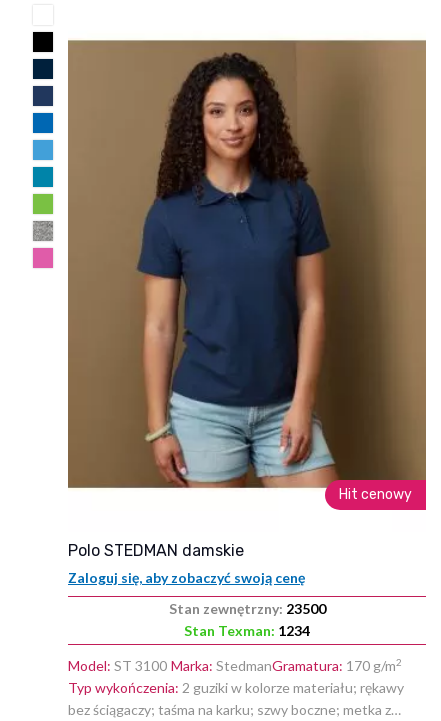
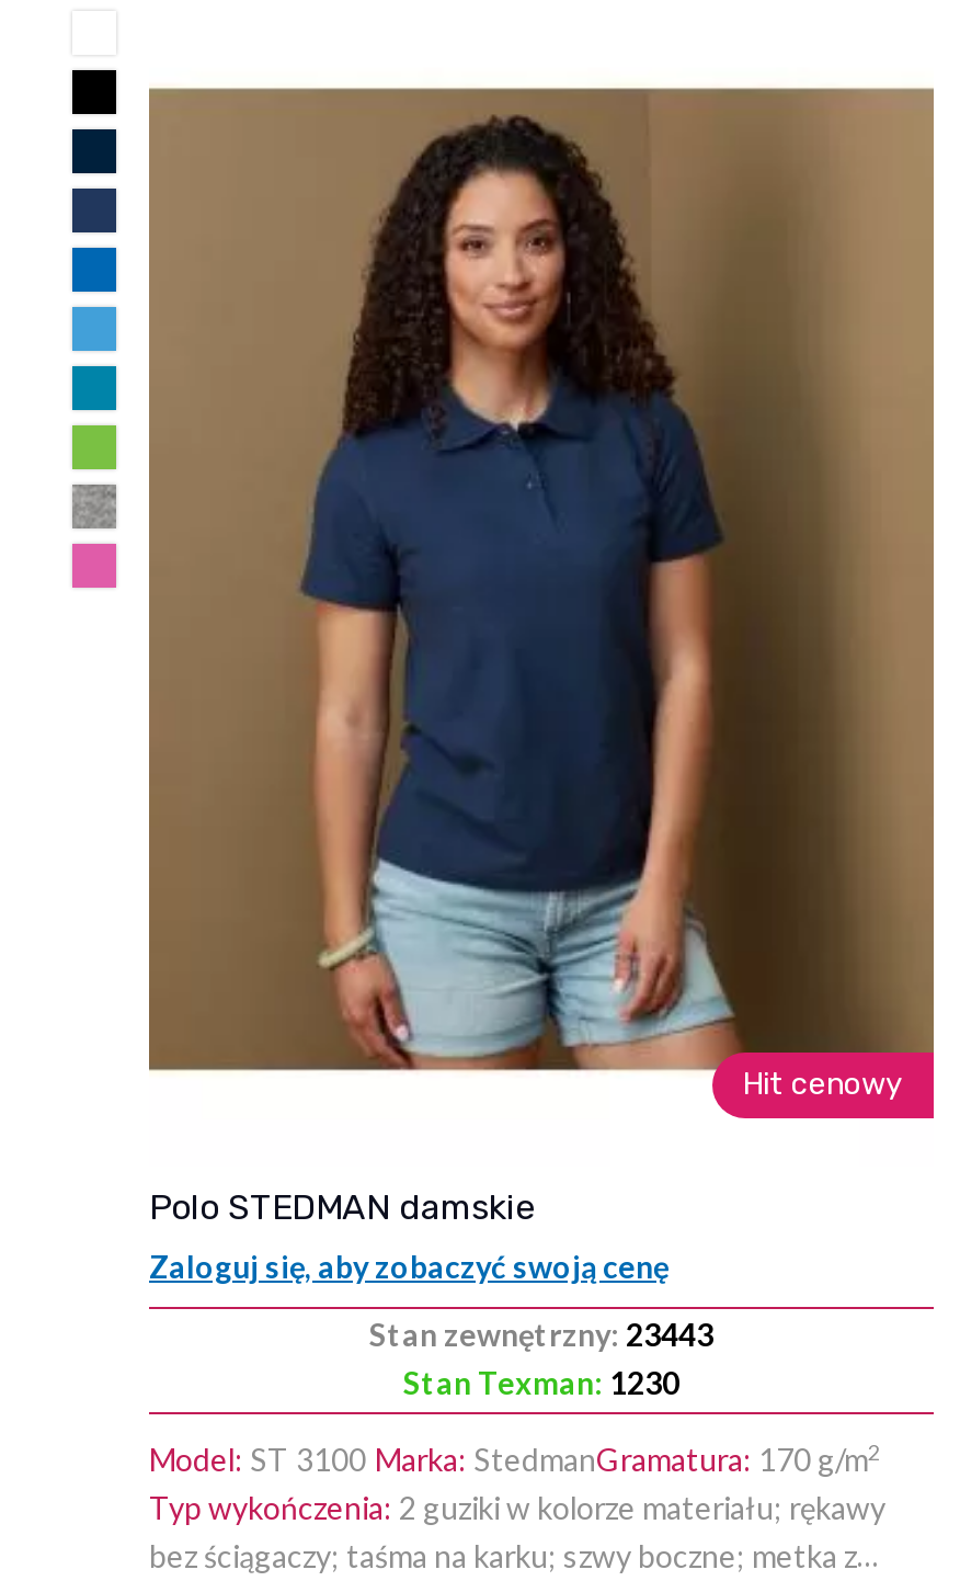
- Stan zewnętrzny: 23500
+ Stan zewnętrzny: 23443

- Stan Texman: 1234
+ Stan Texman: 1230
